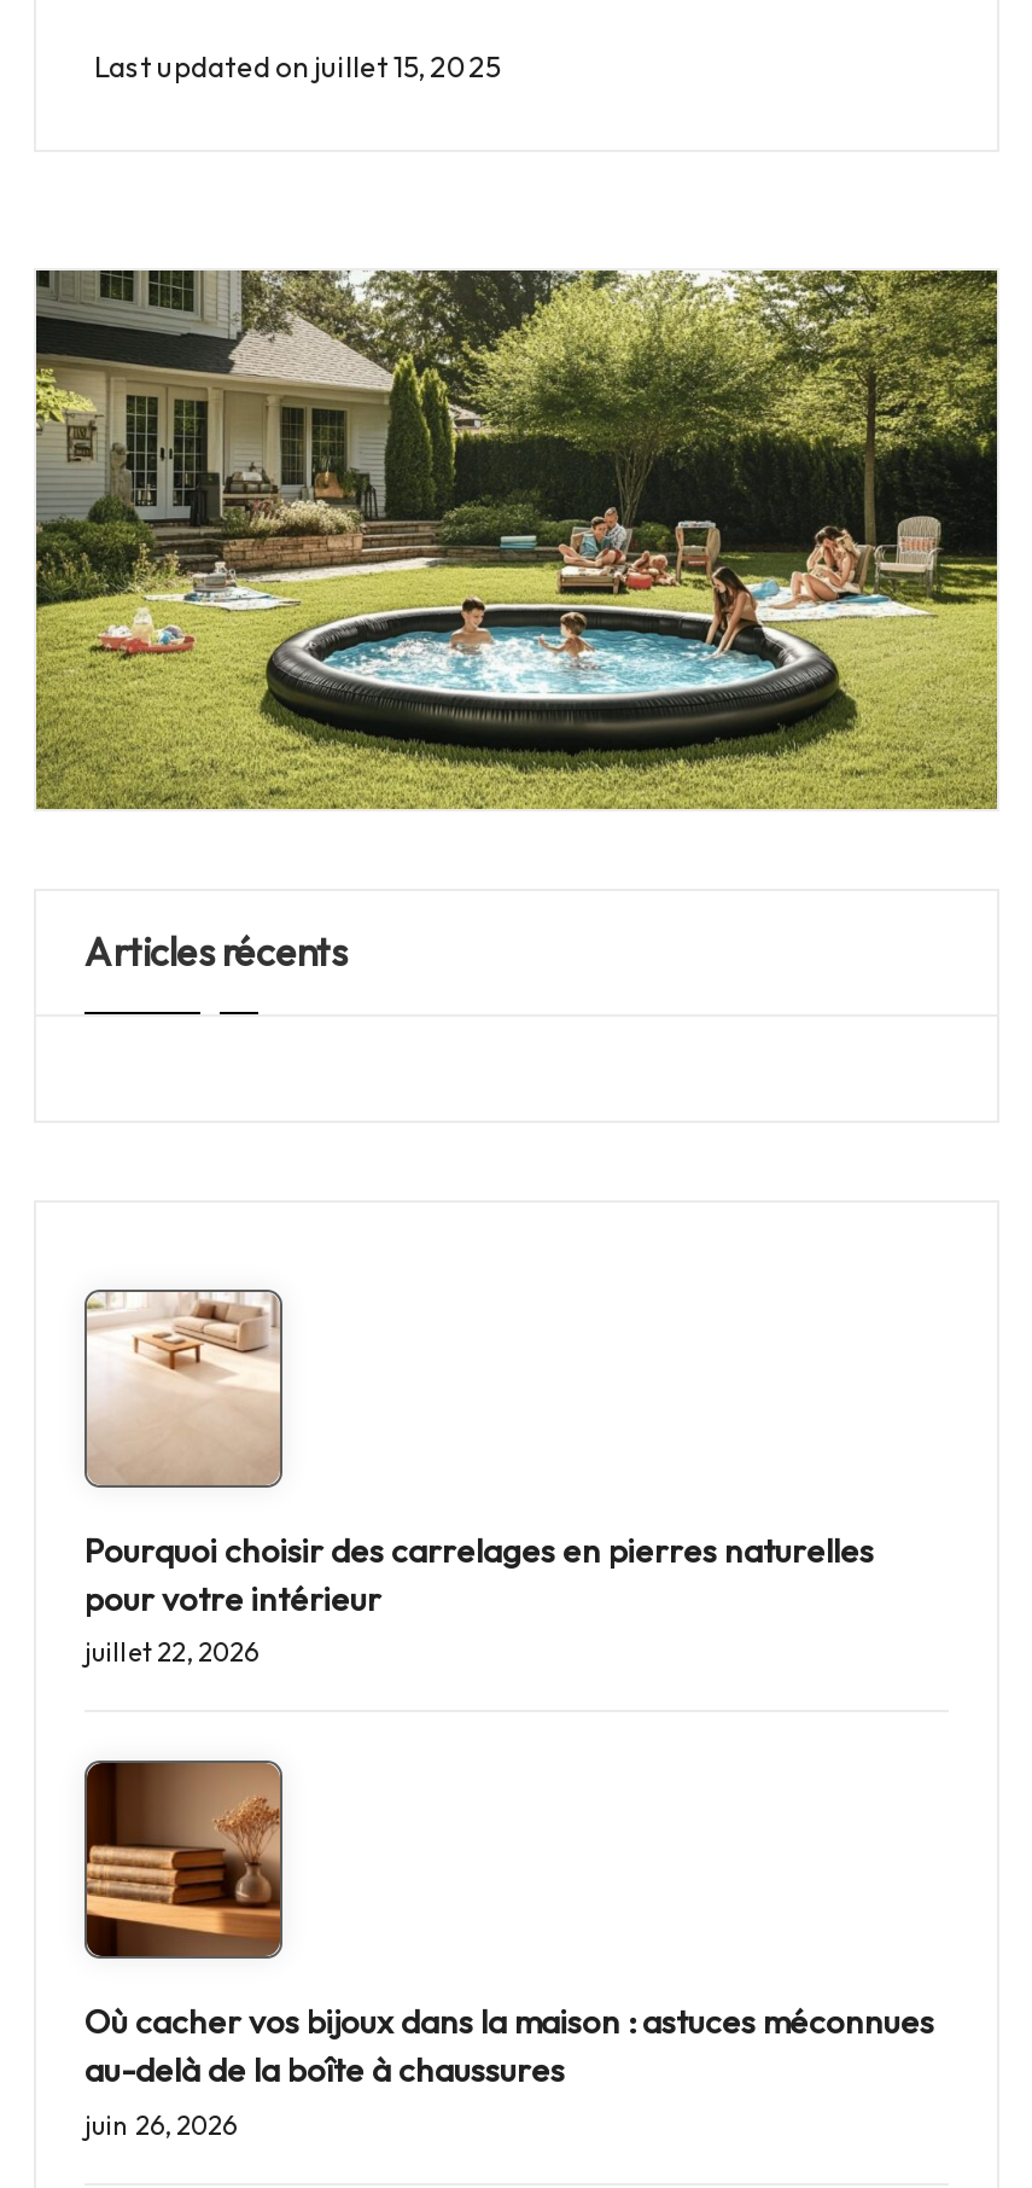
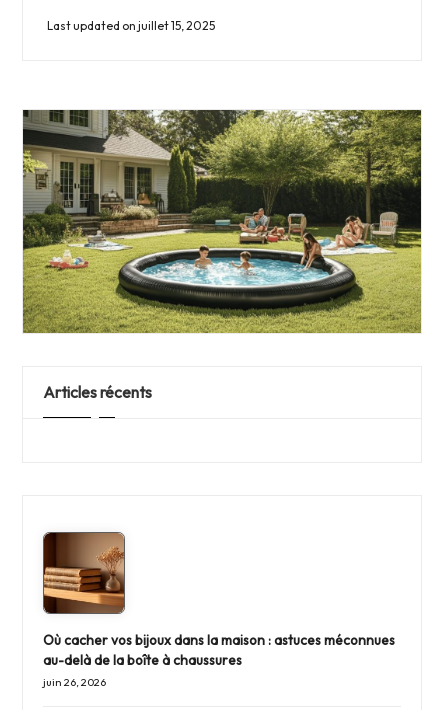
- [image]
- Pourquoi choisir des carrelages en pierres naturelles
- pour votre intérieur
- juillet 22, 2026
